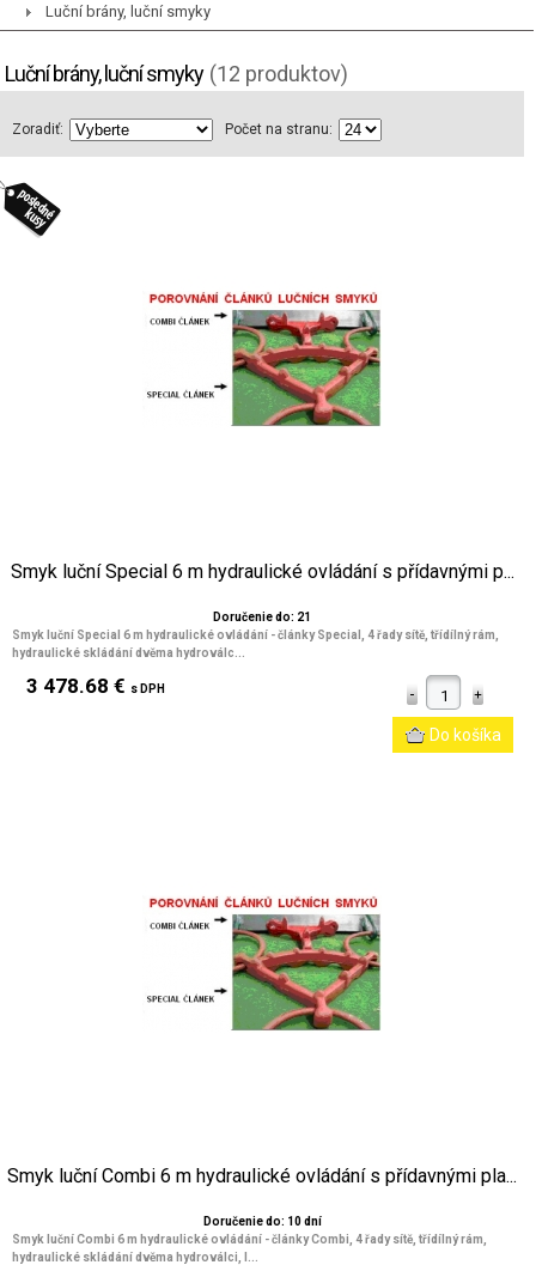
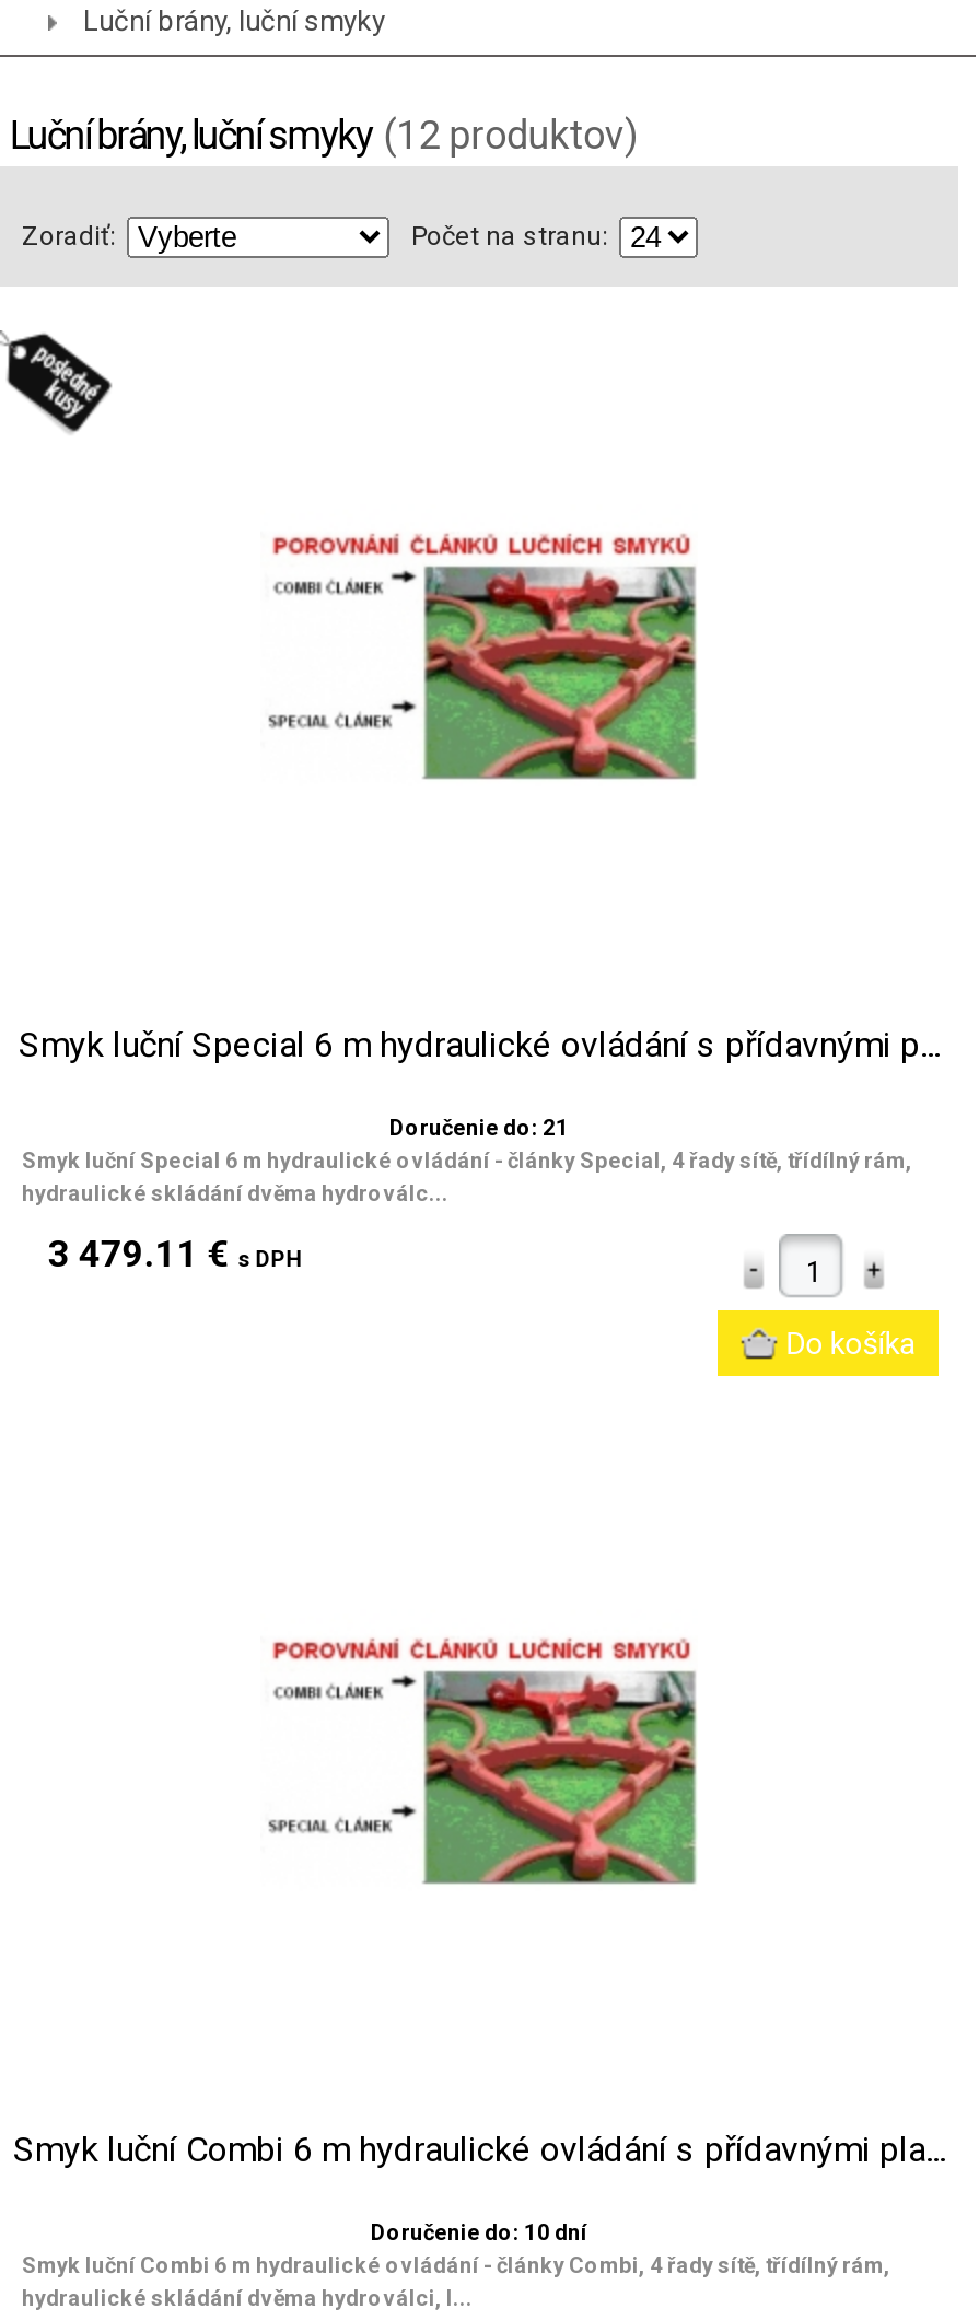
- 3 478.68 €s DPH
+ 3 479.11 €s DPH
